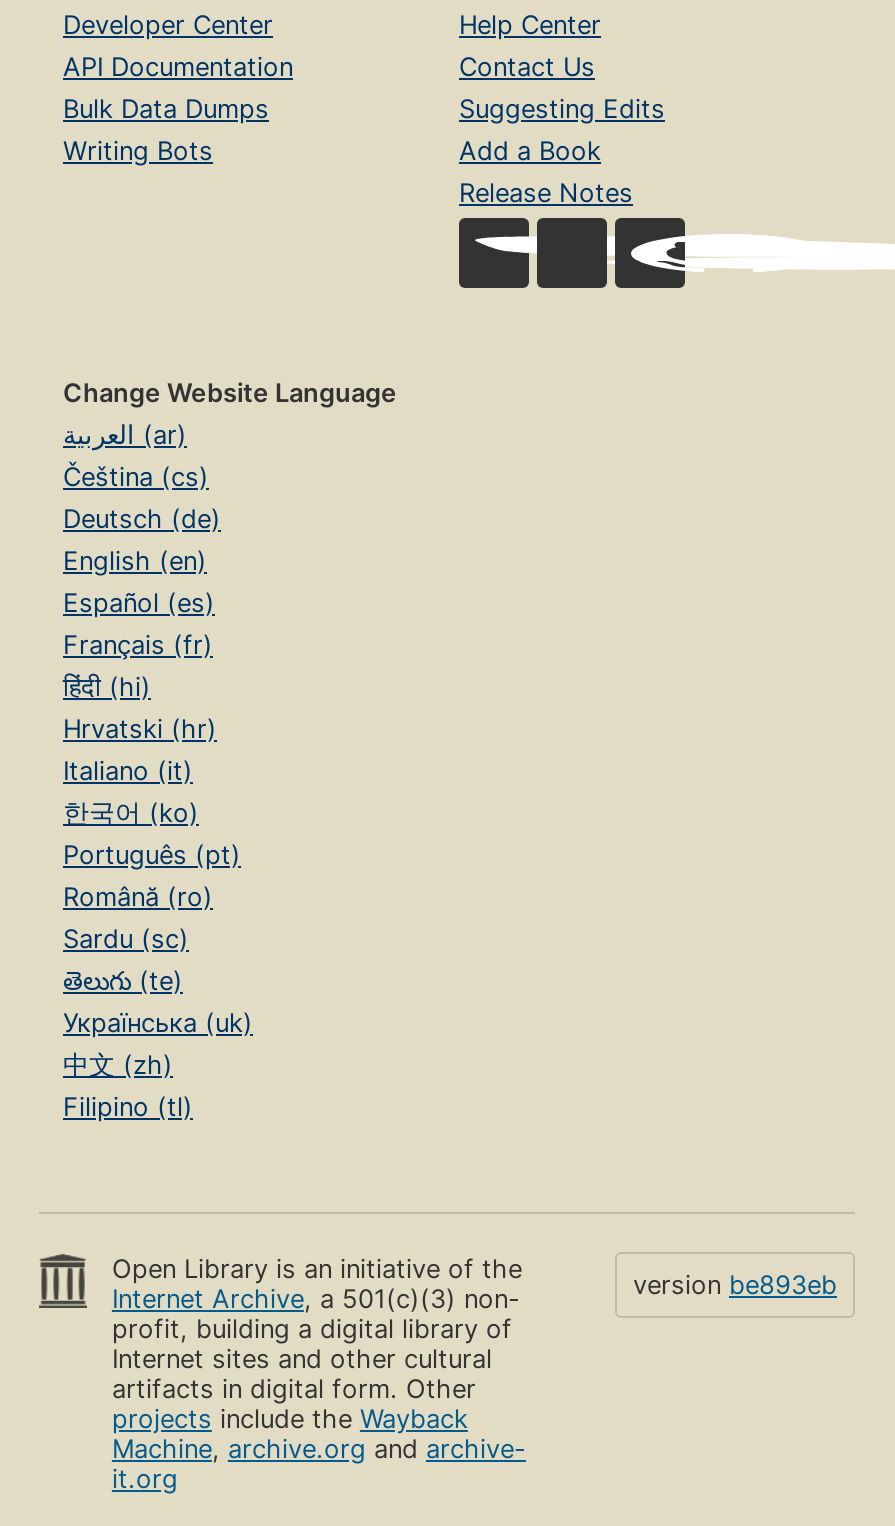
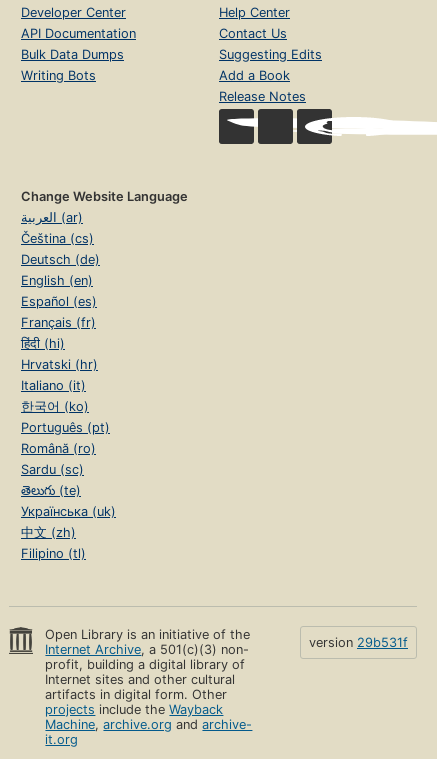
- version be893eb
+ version 29b531f
